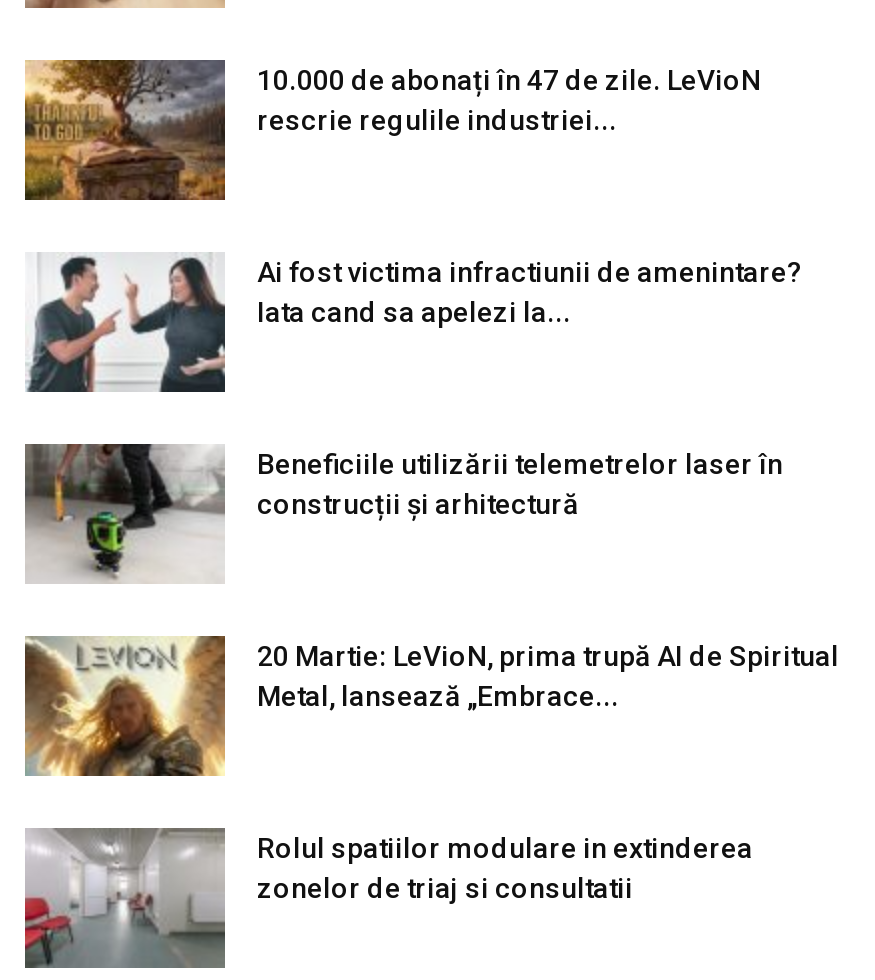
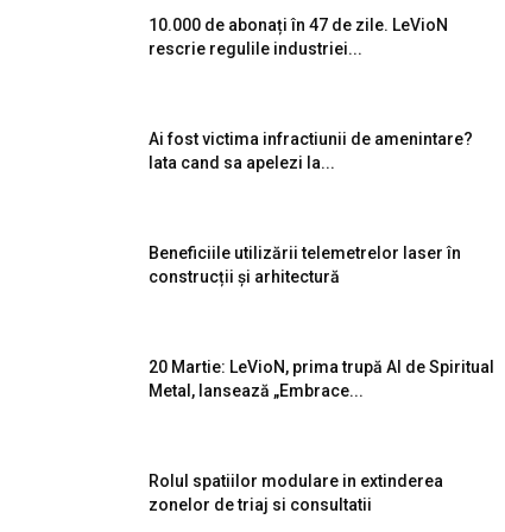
- [image]

- [image]

- [image]

- [image]

- [image]
